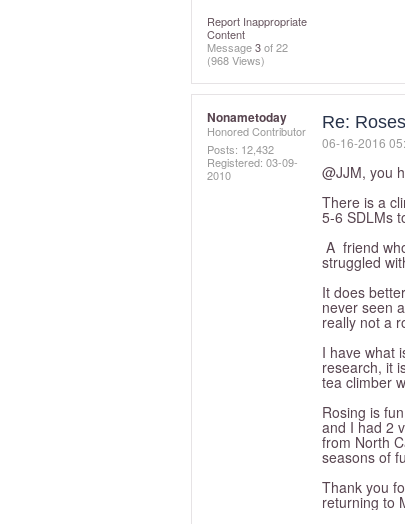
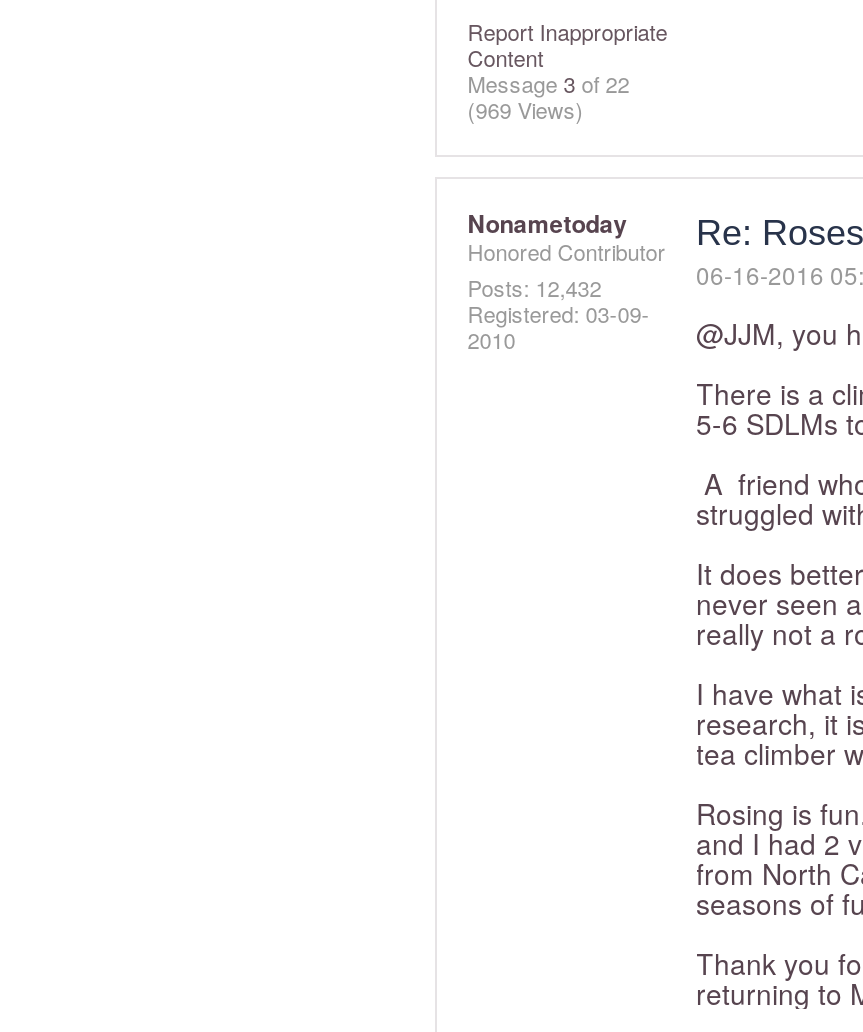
- (968 Views)
+ (969 Views)
